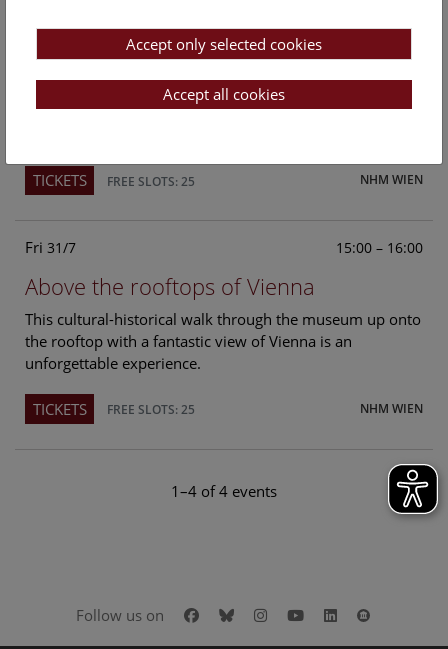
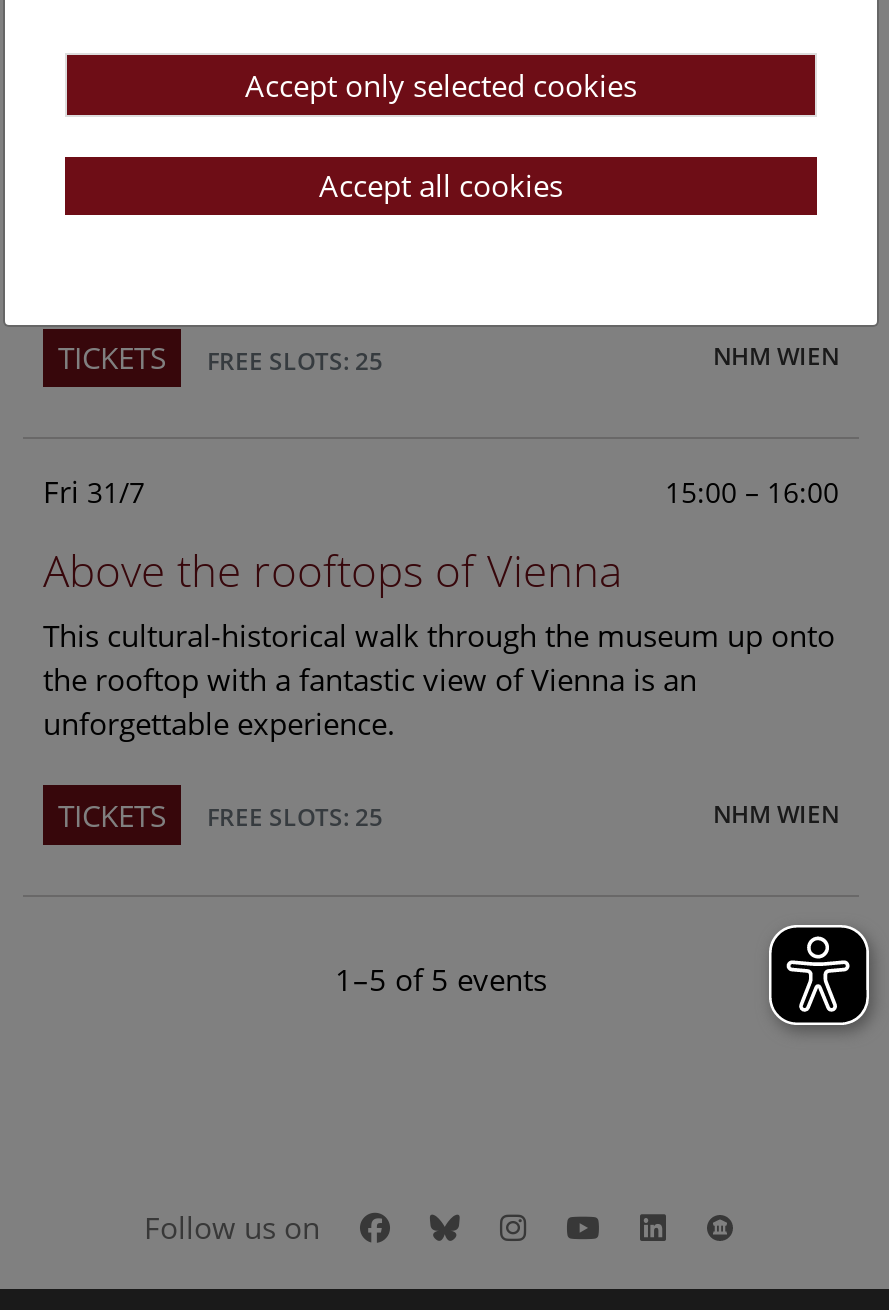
- 1–4 of 4 events
+ 1–5 of 5 events
